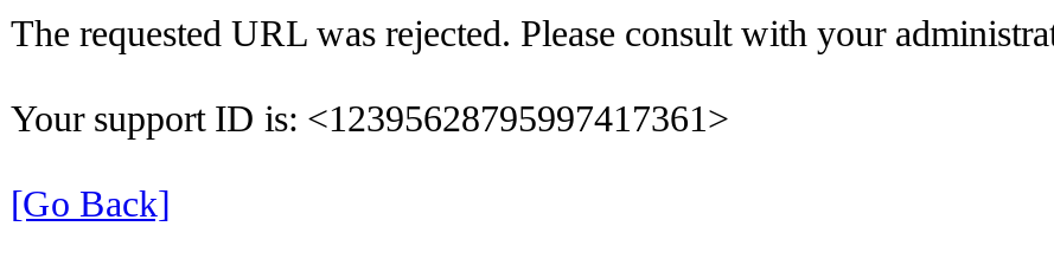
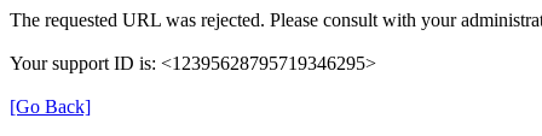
- Your support ID is: <12395628795997417361>
+ Your support ID is: <12395628795719346295>
